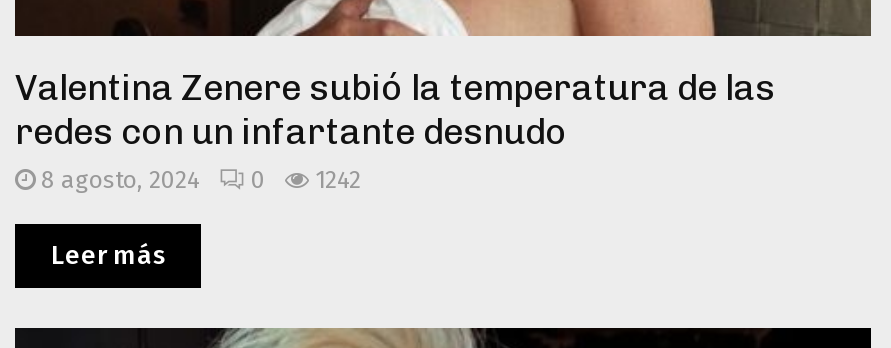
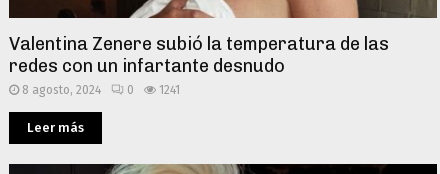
- 8 agosto, 2024 0 1242
+ 8 agosto, 2024 0 1241
